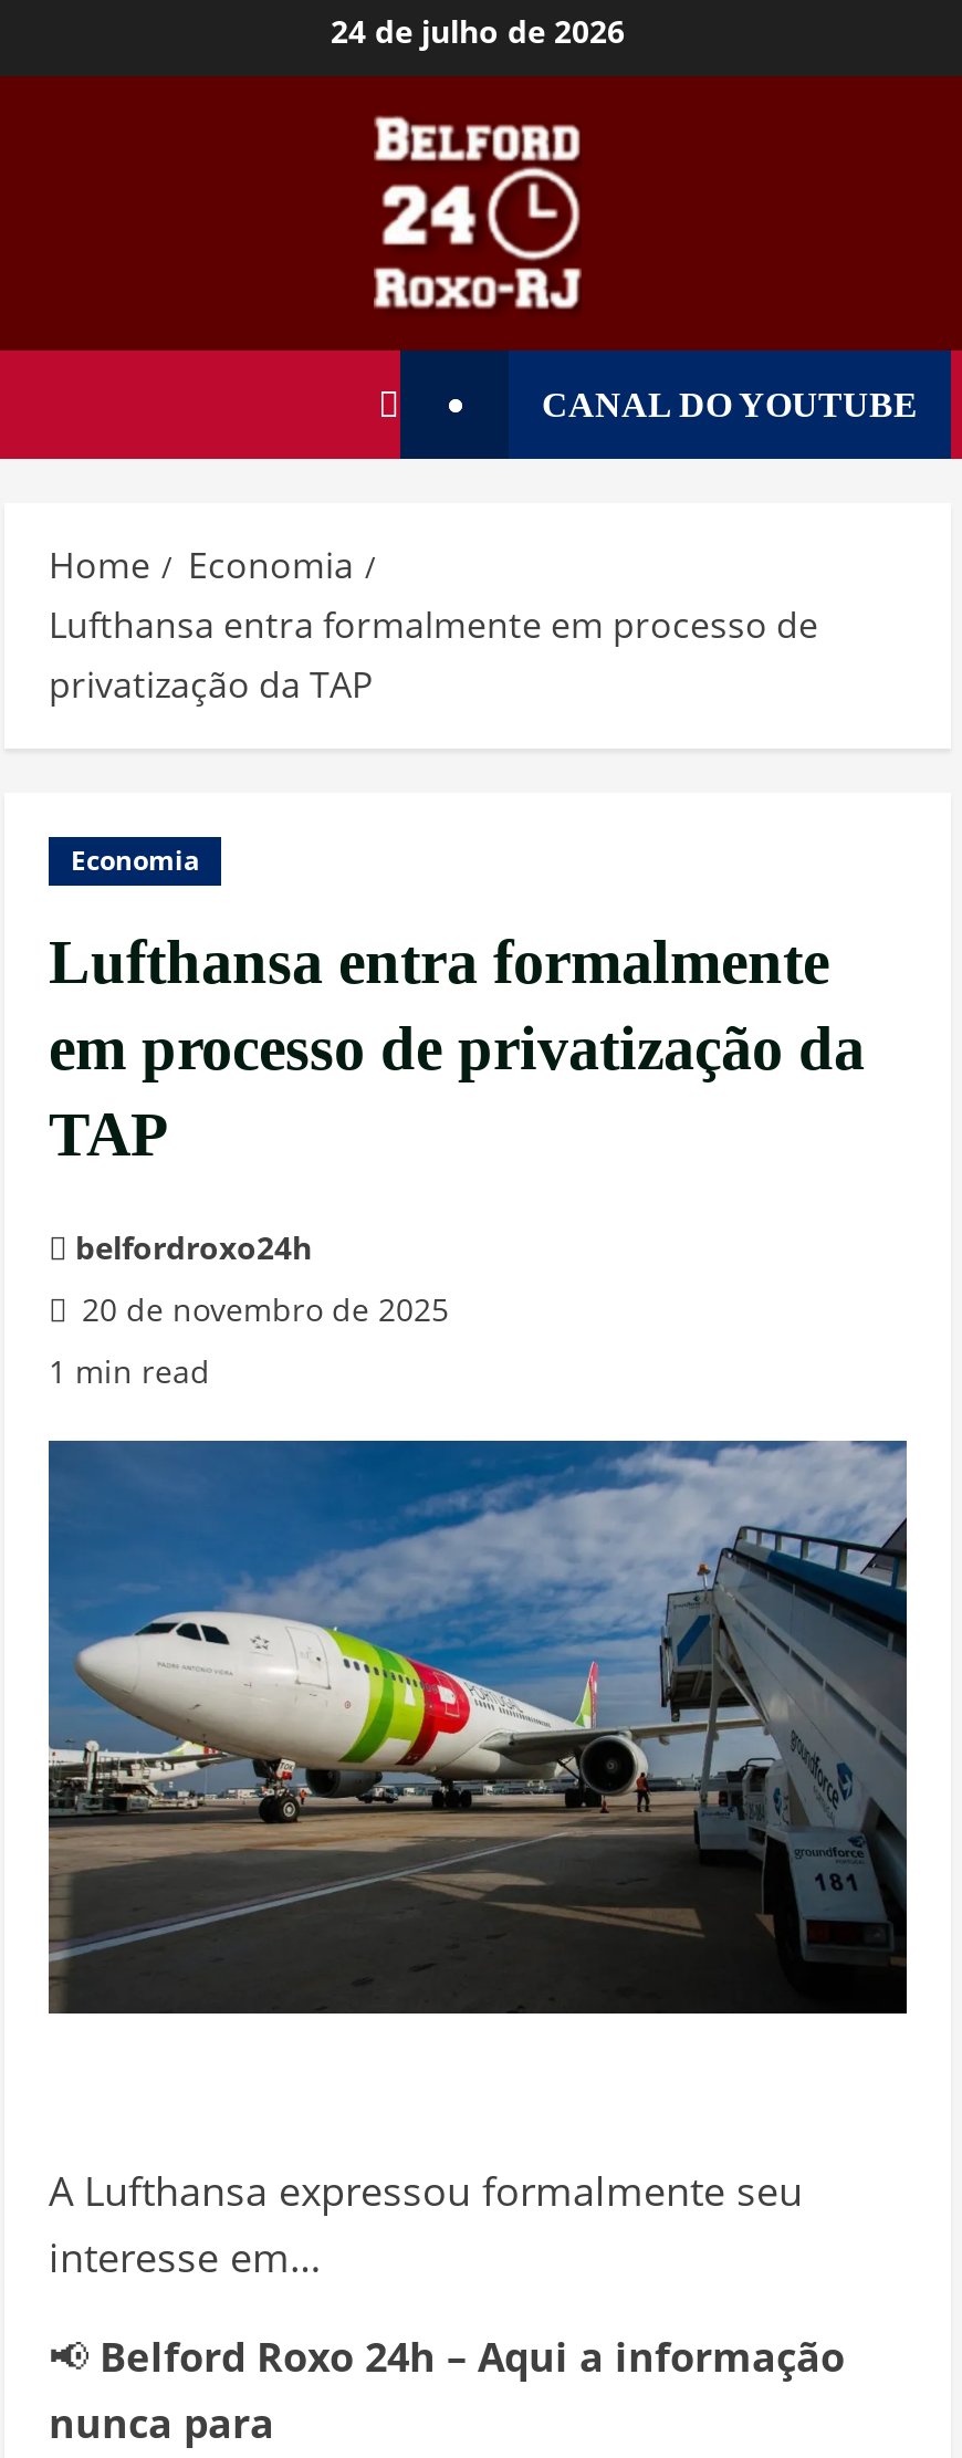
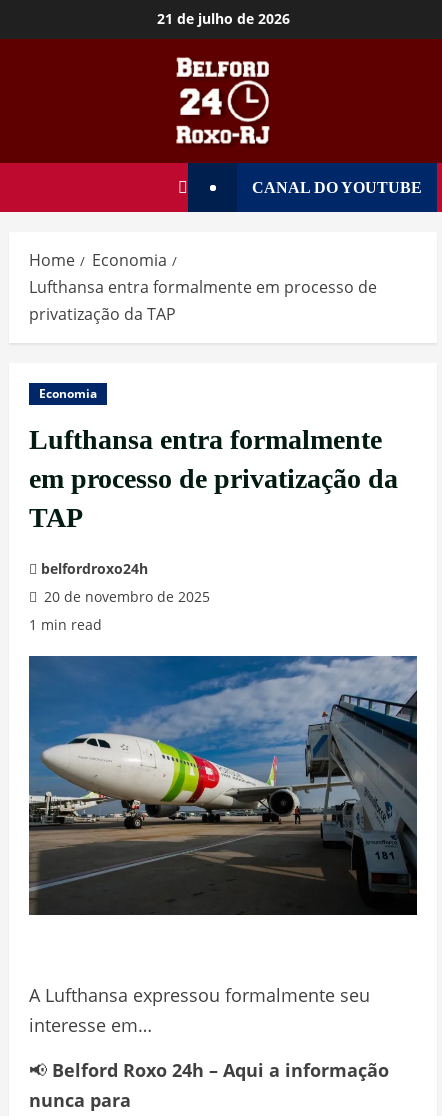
- 24 de julho de 2026
+ 21 de julho de 2026
